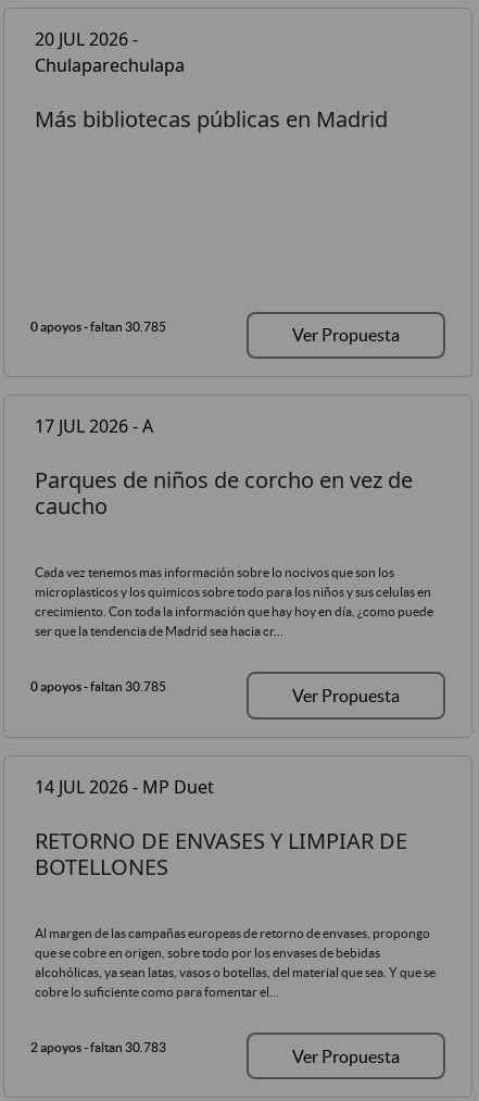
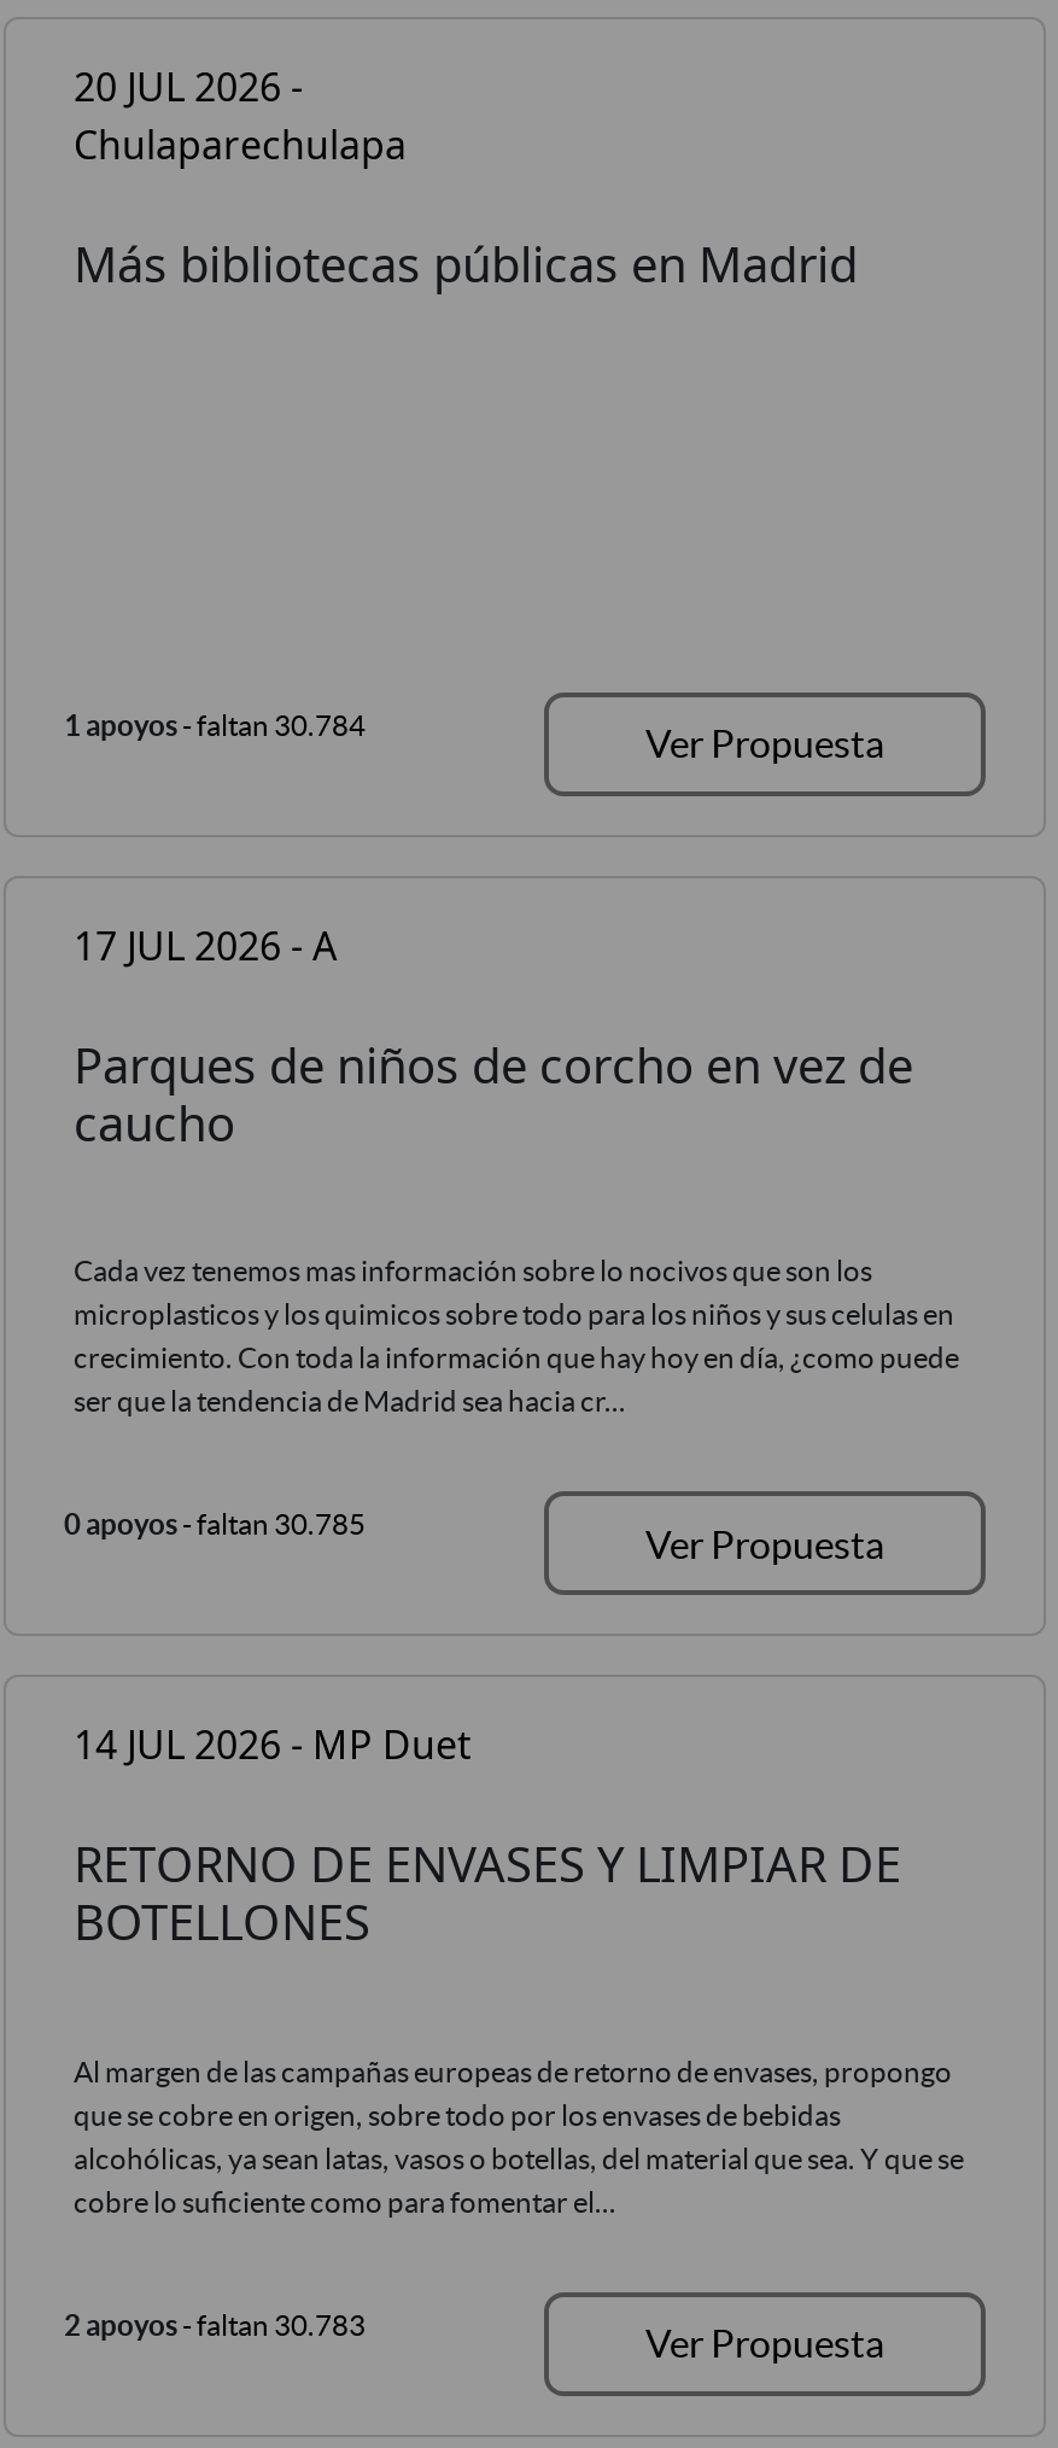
- 0 apoyos - faltan 30.785
+ 1 apoyos - faltan 30.784
